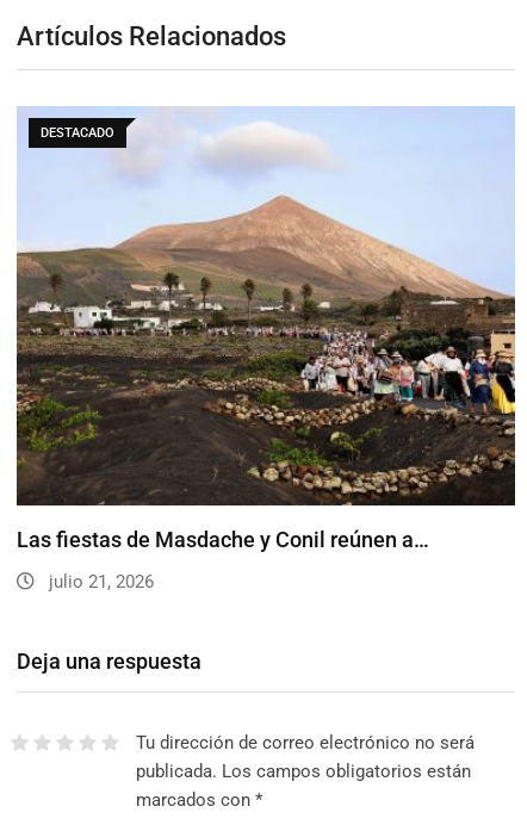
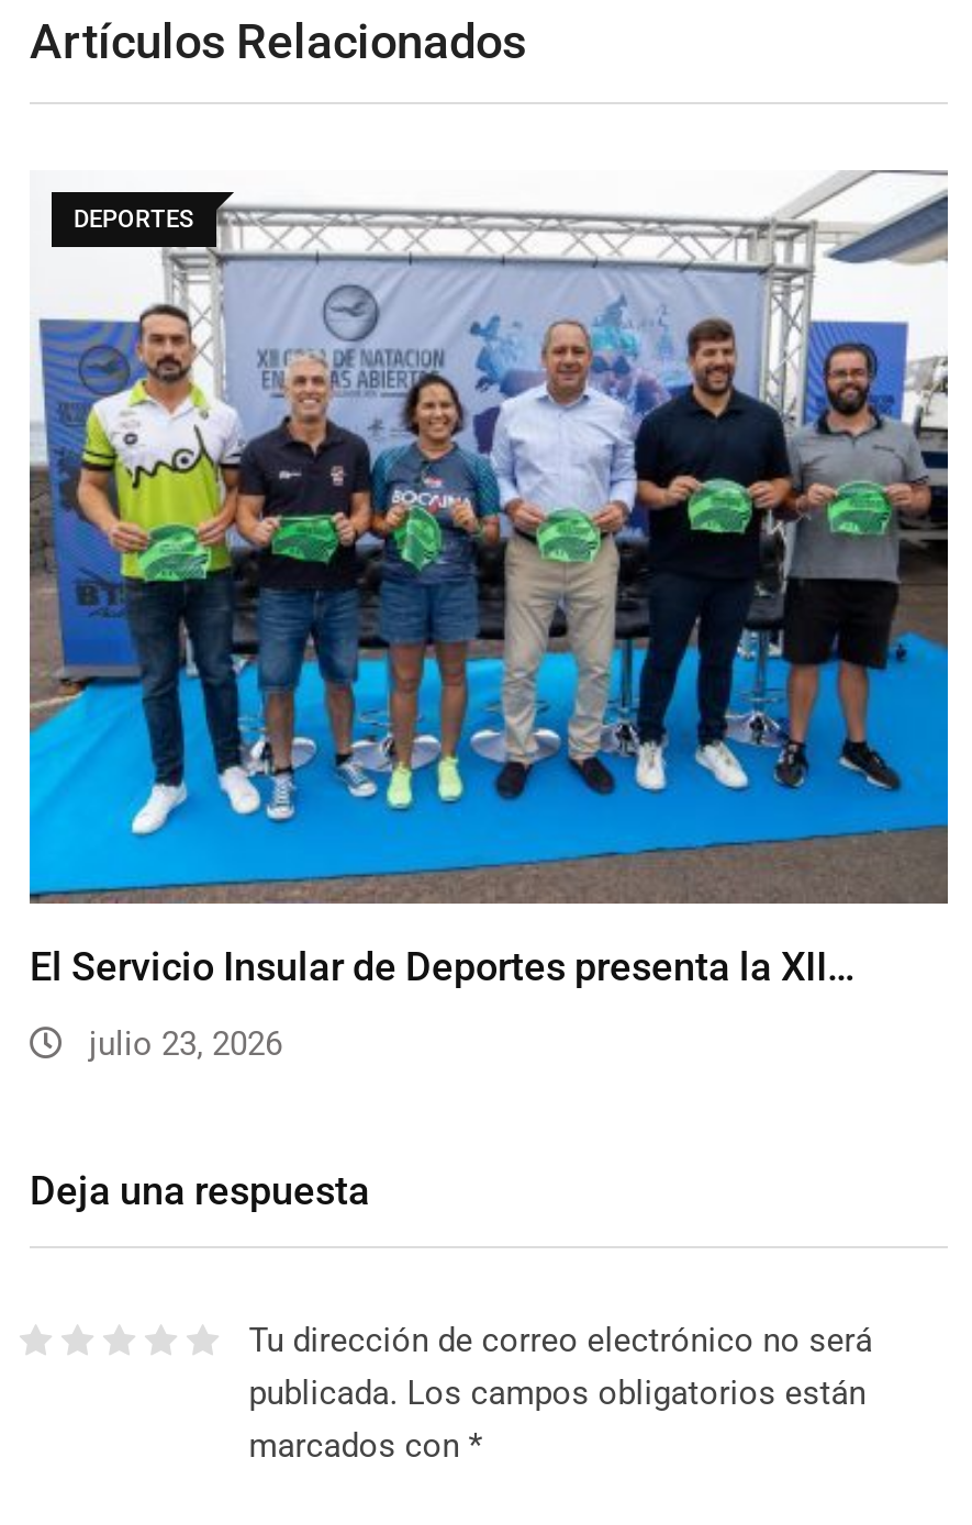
- [image]
- DESTACADO
+ [image]
+ DEPORTES

- Las fiestas de Masdache y Conil reúnen a…
+ El Servicio Insular de Deportes presenta la XII…

- julio 21, 2026
+ julio 23, 2026
